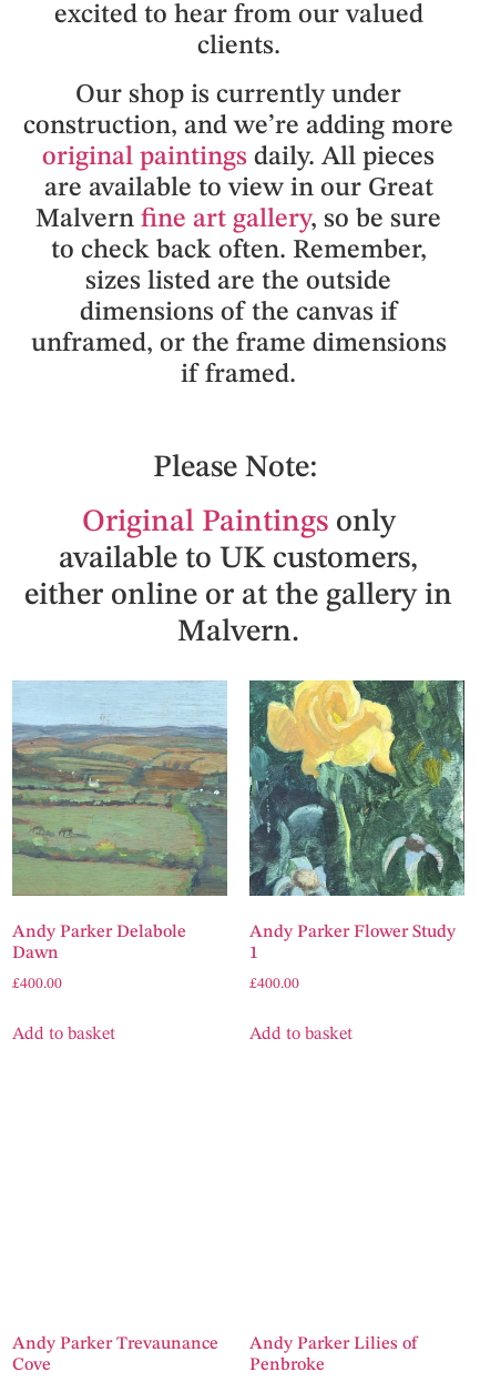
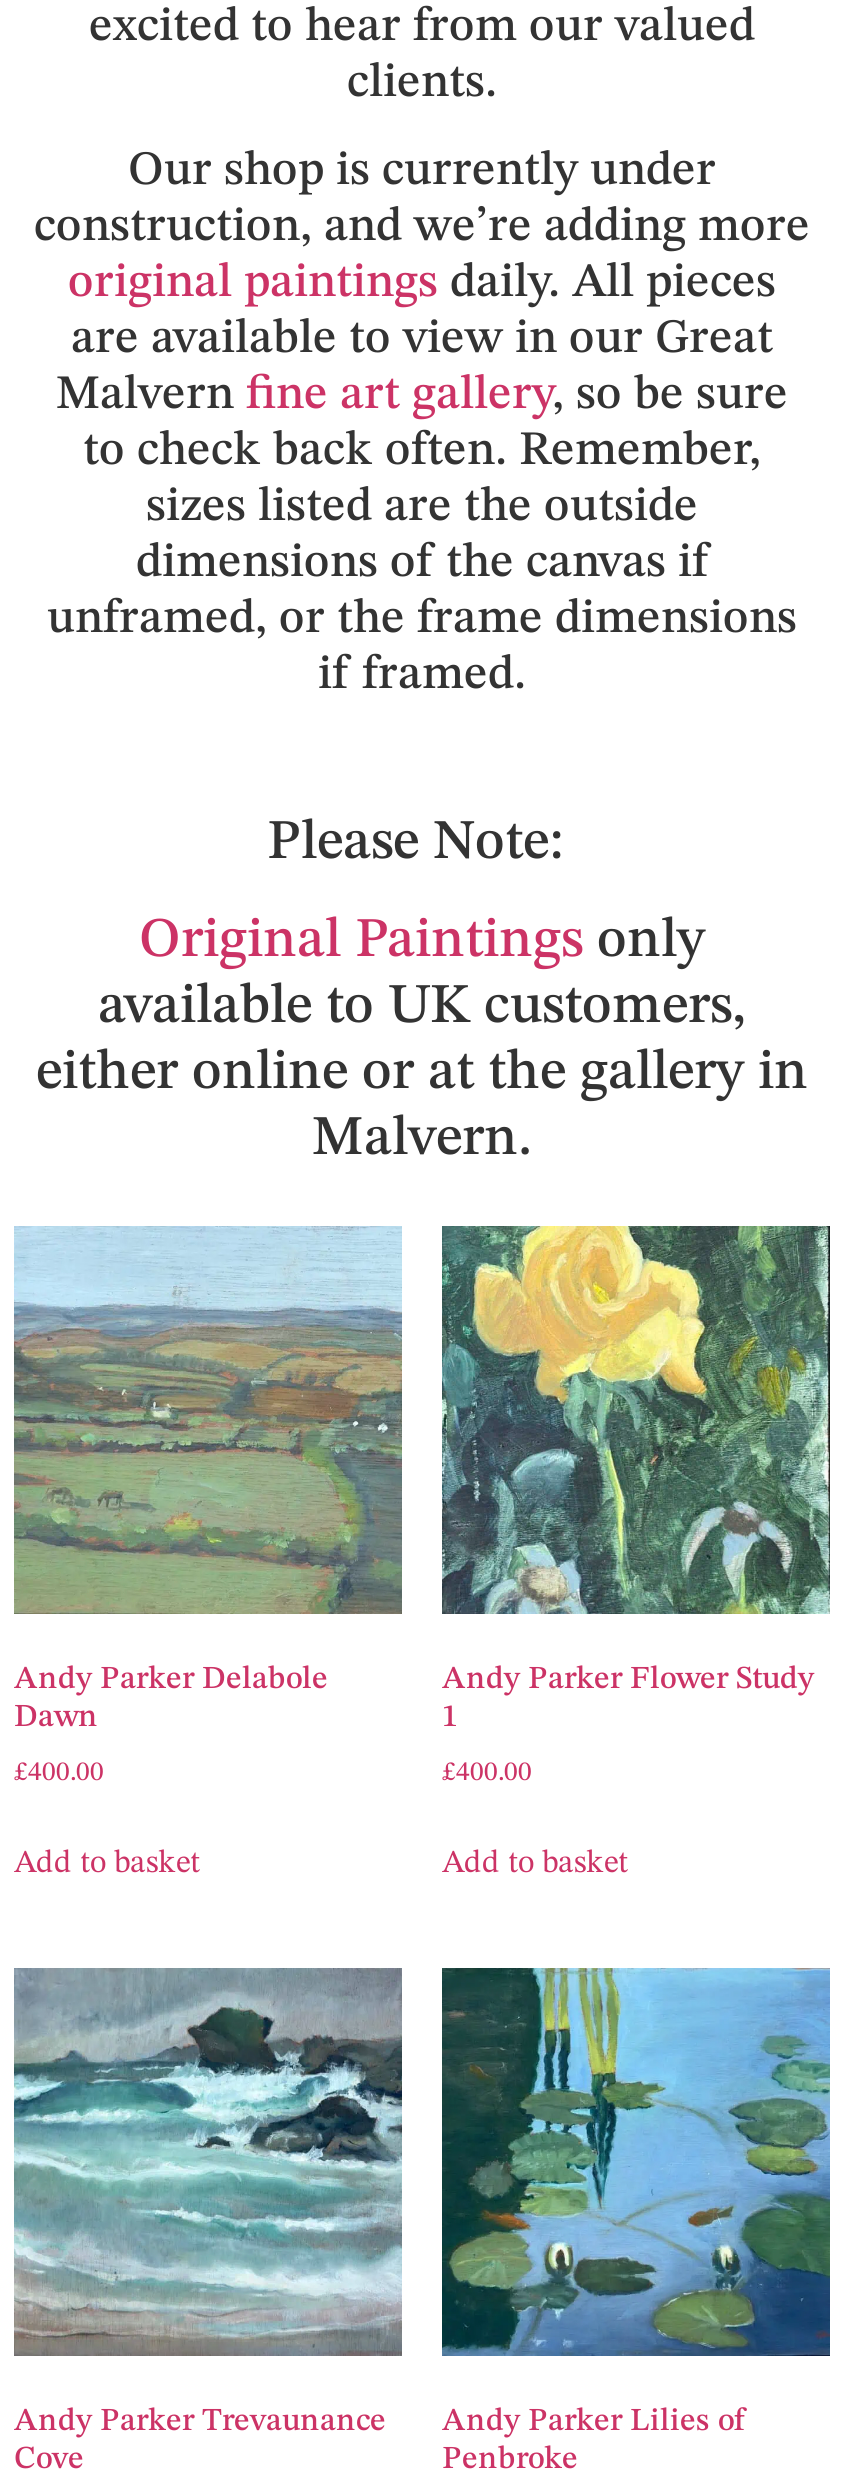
+ [image]

+ [image]
